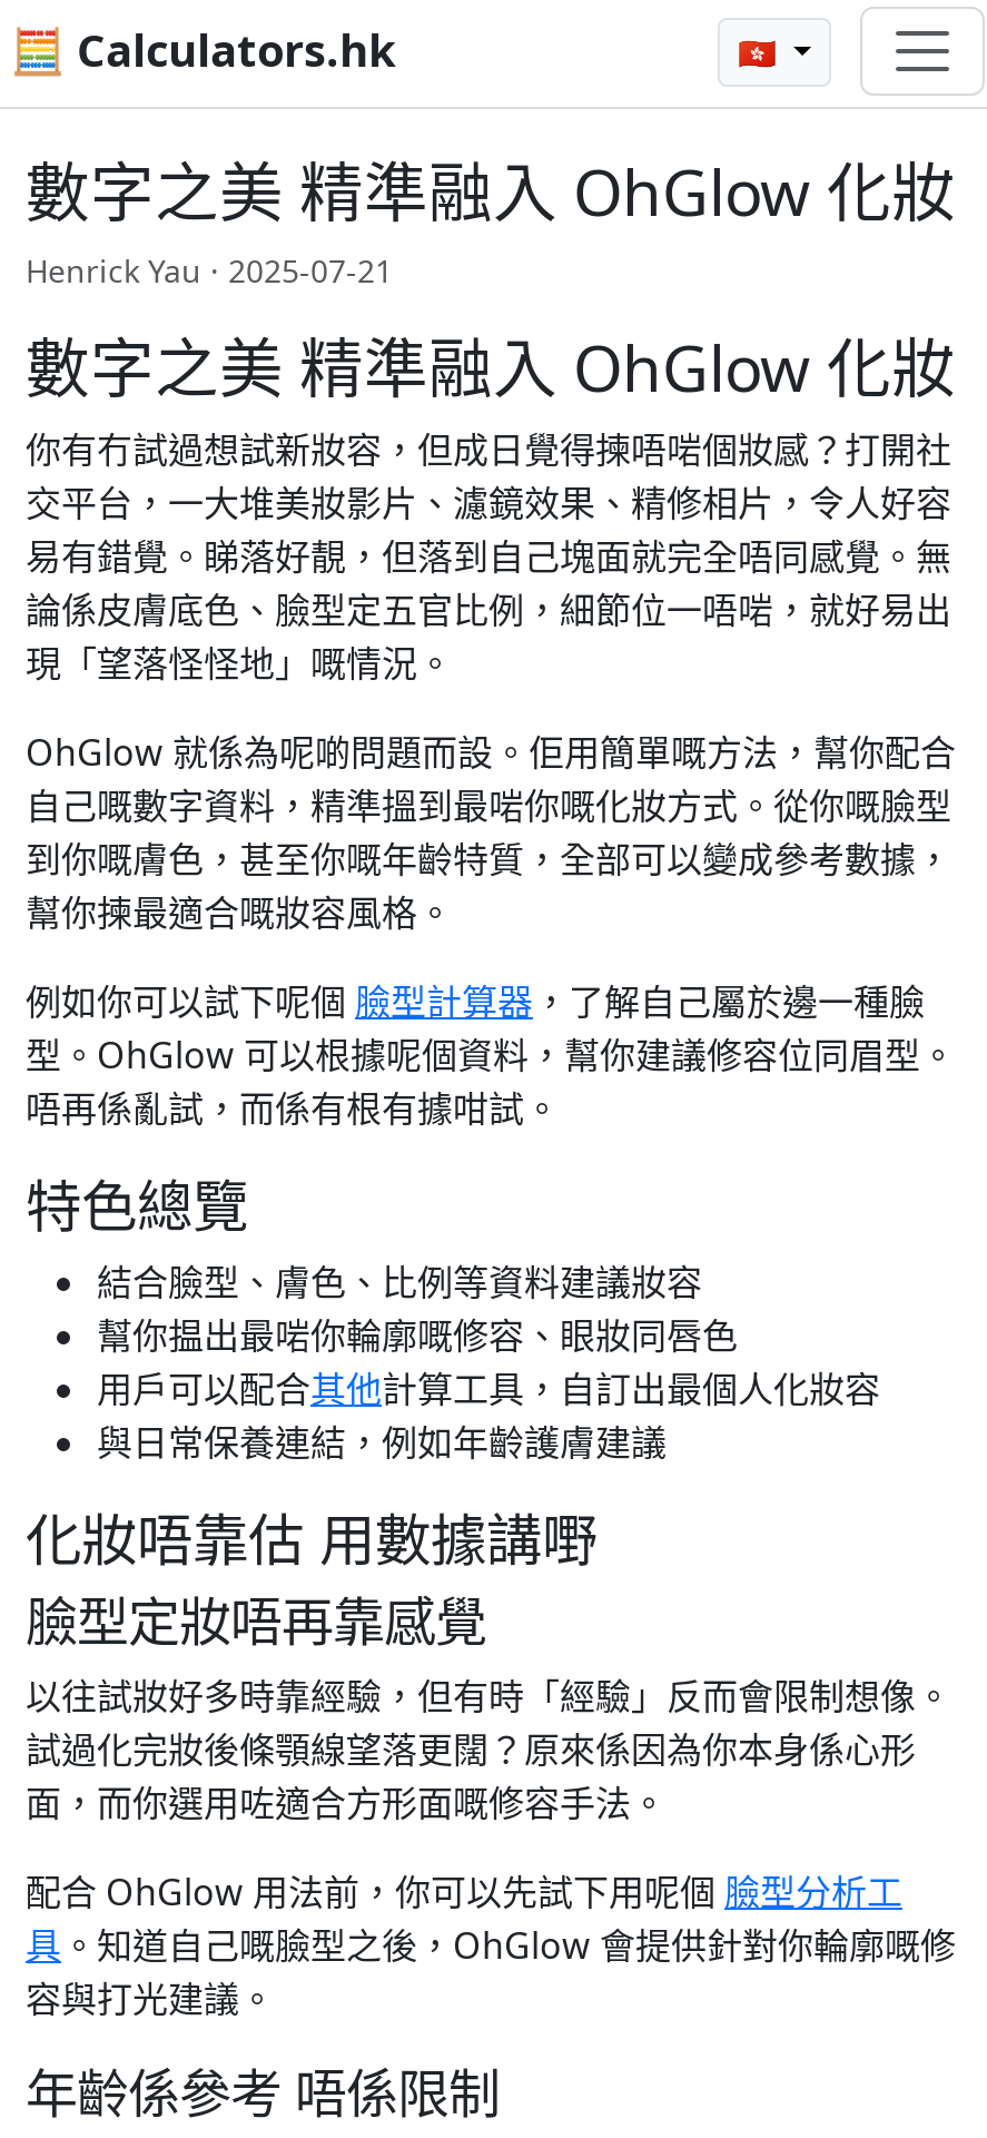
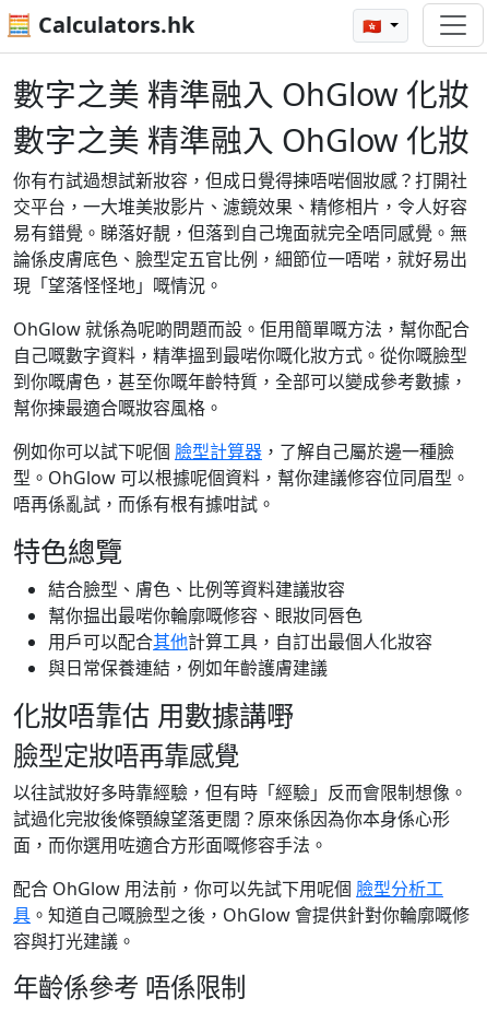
- Henrick Yau · 2025-07-21
